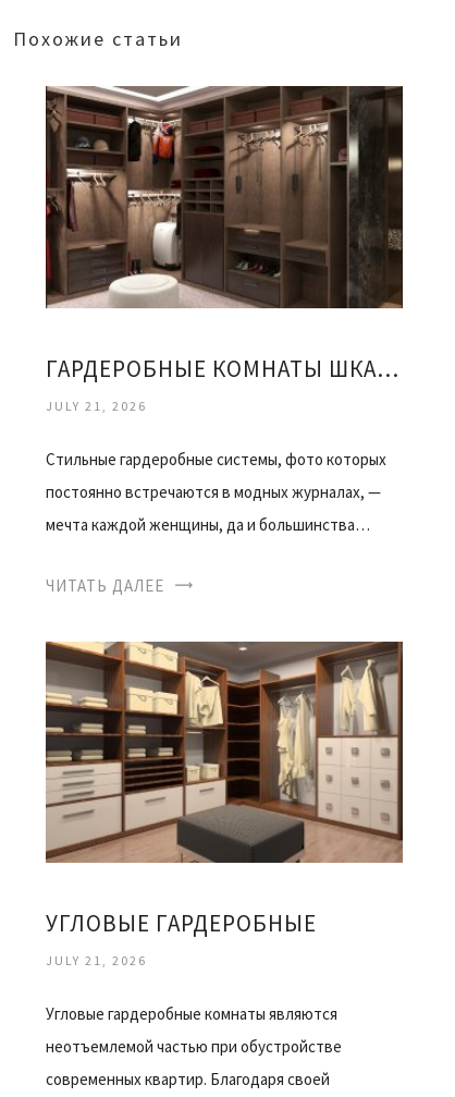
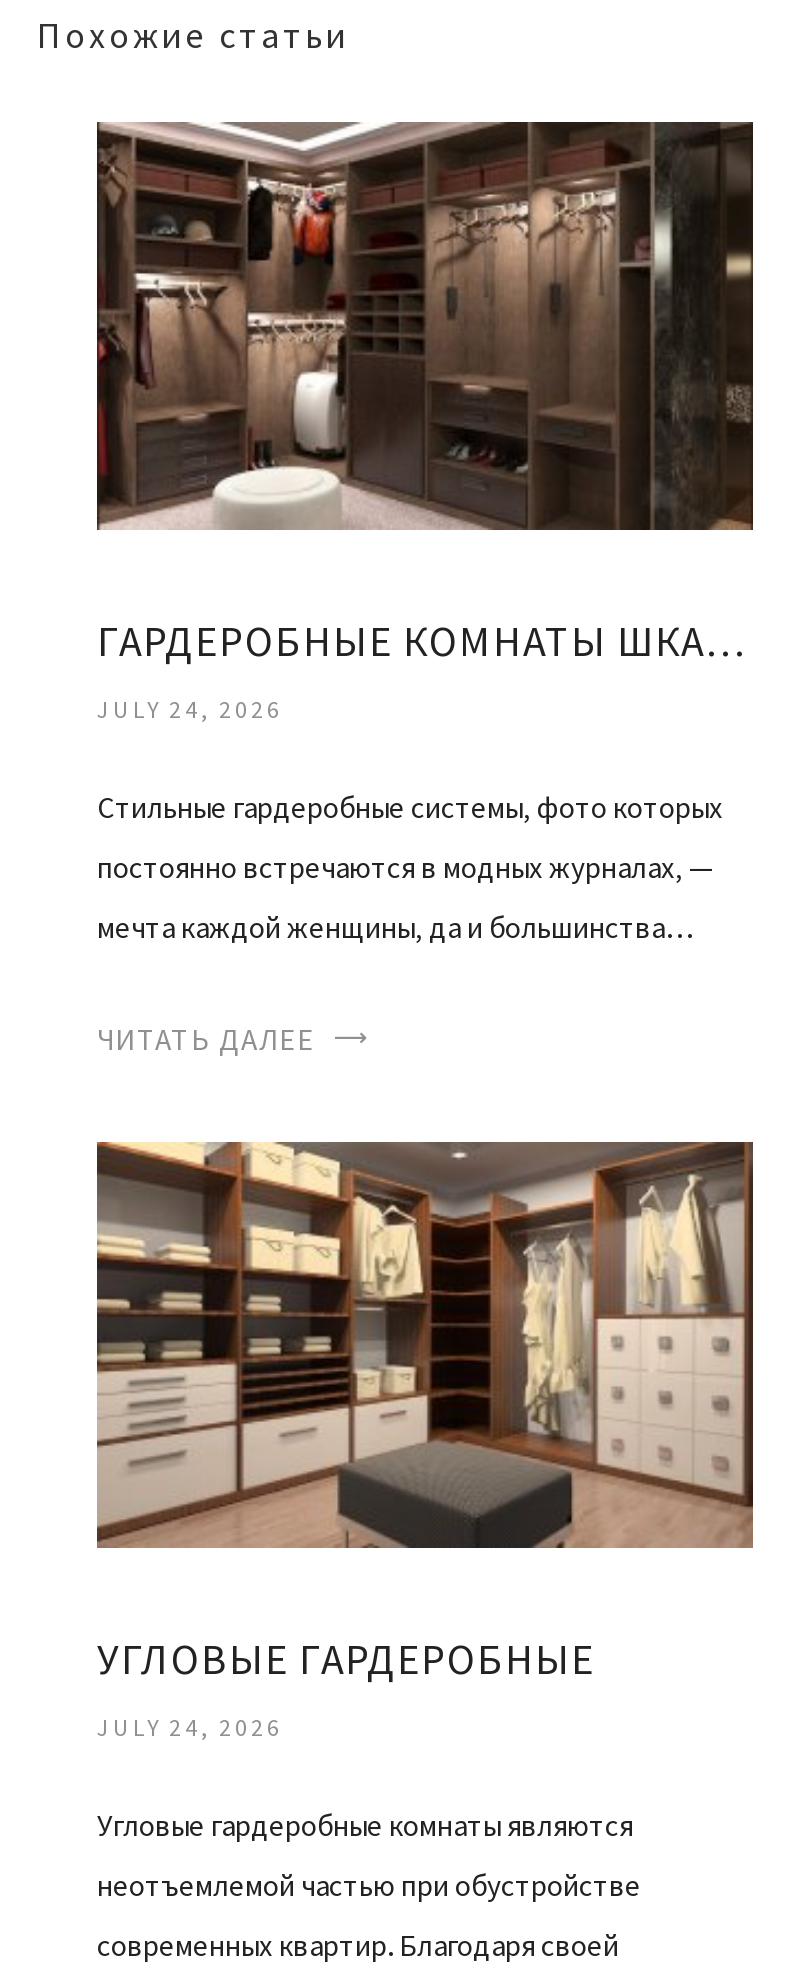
- JULY 21, 2026
+ JULY 24, 2026

- JULY 21, 2026
+ JULY 24, 2026
